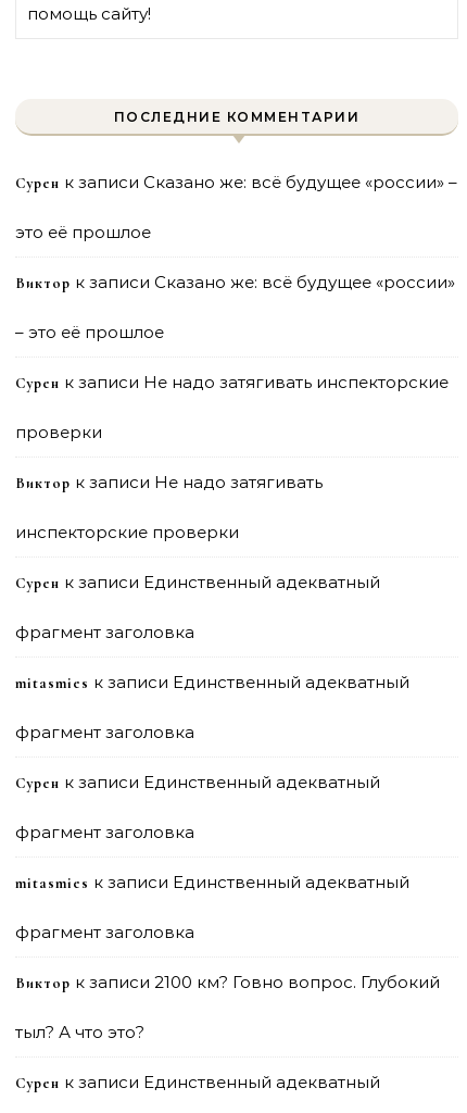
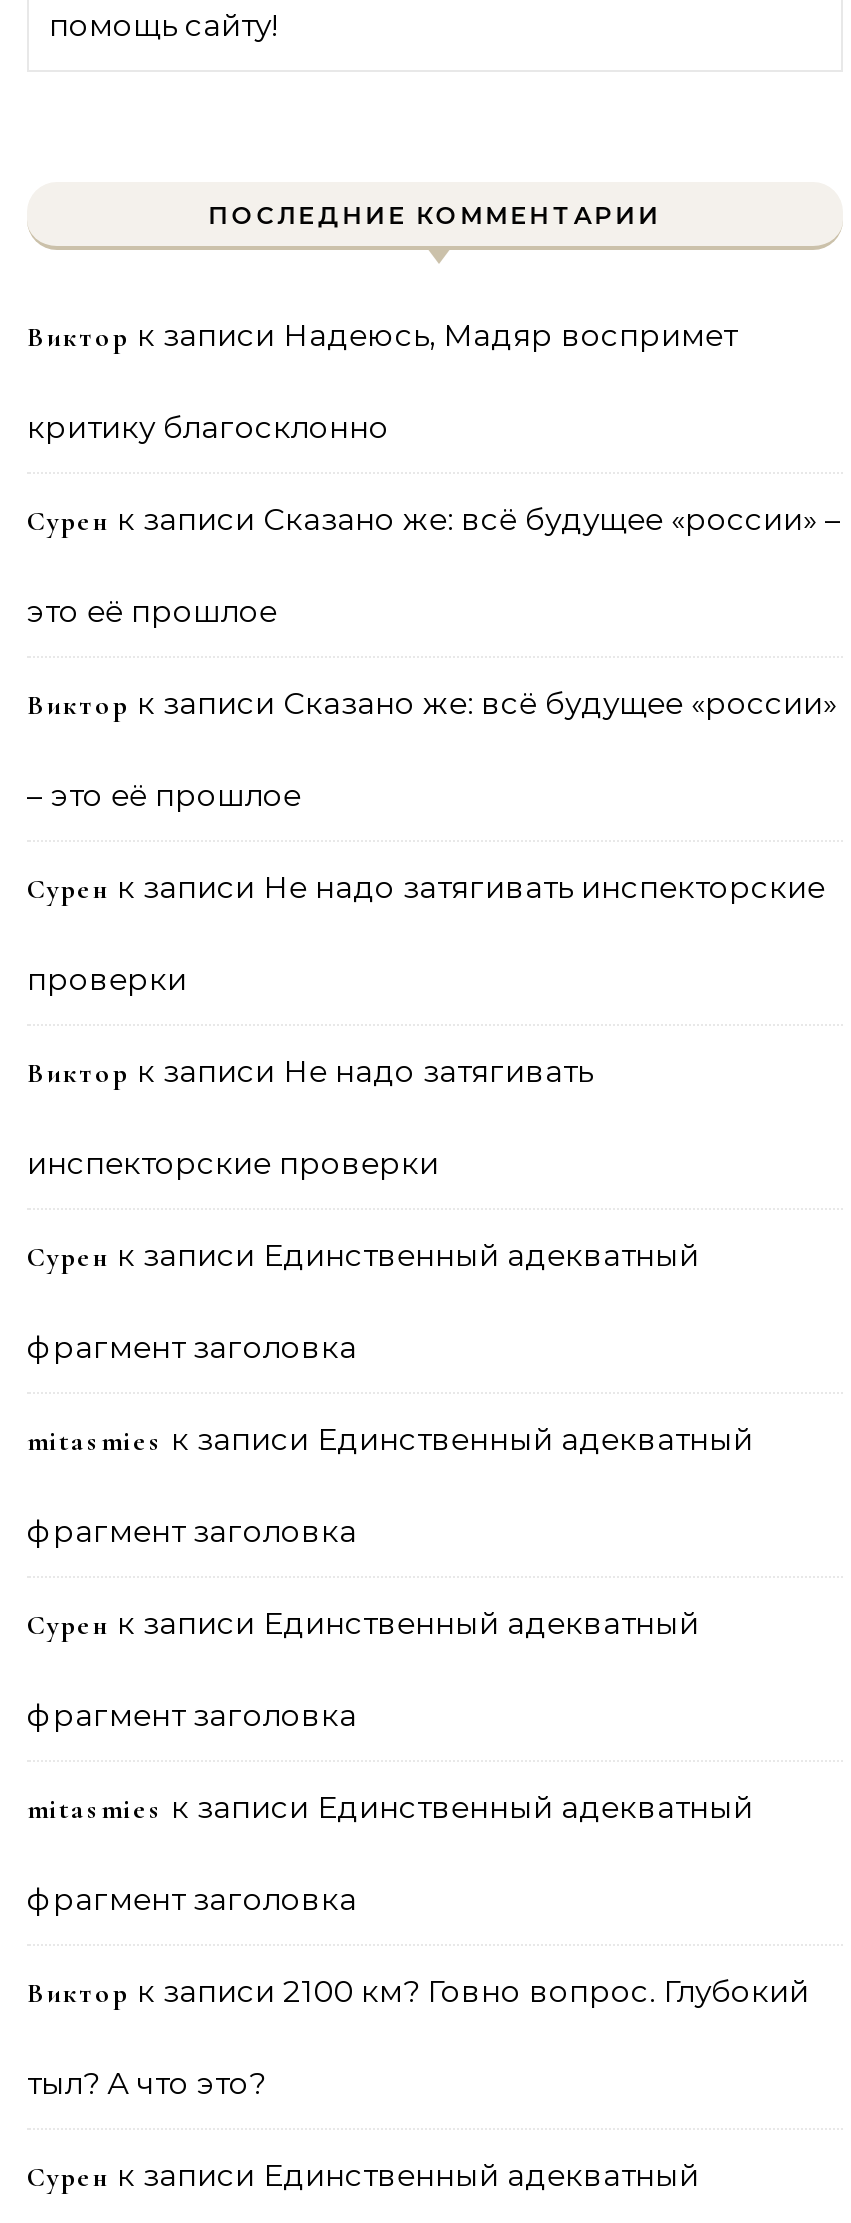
+ Виктор к записи Надеюсь, Мадяр воспримет
+ критику благосклонно
